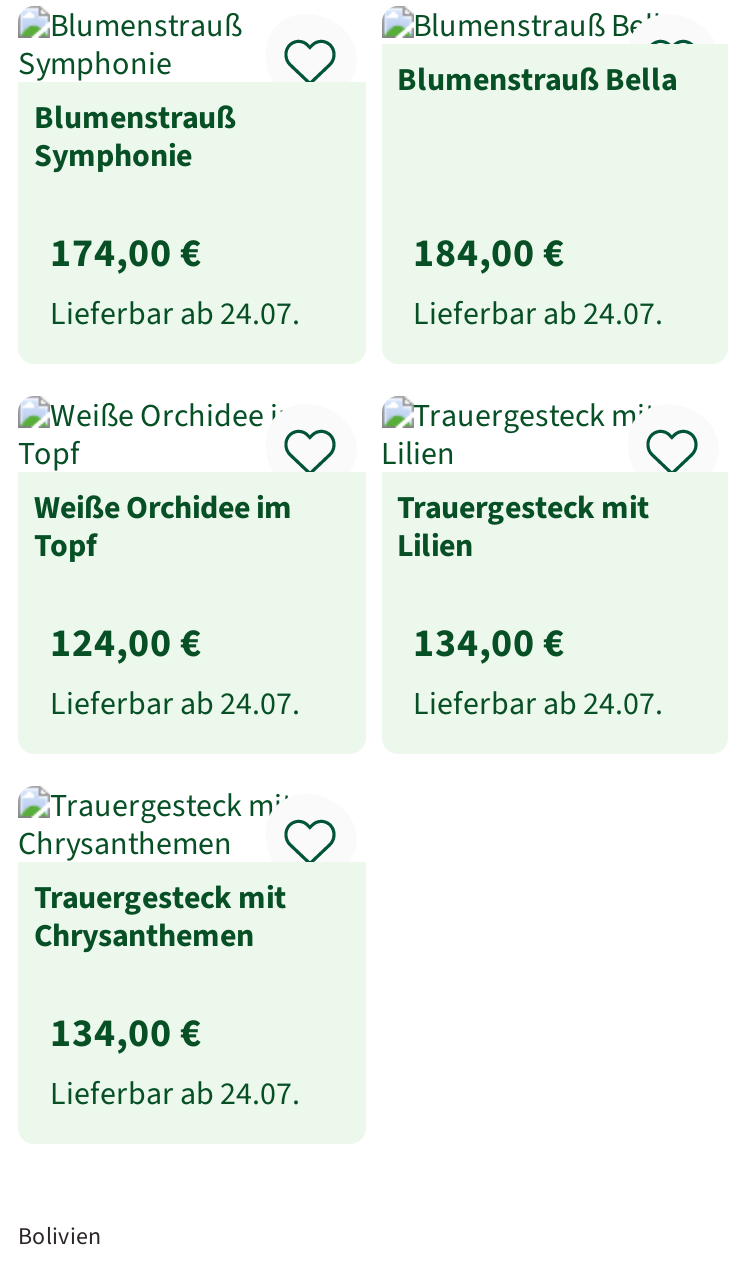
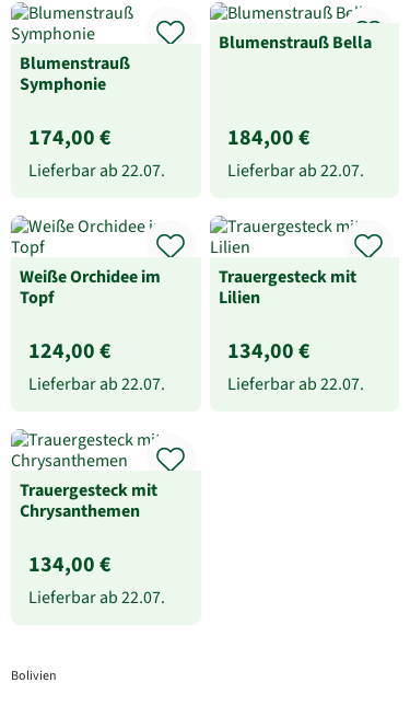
- Lieferbar ab 24.07.
+ Lieferbar ab 22.07.

- Lieferbar ab 24.07.
+ Lieferbar ab 22.07.

- Lieferbar ab 24.07.
+ Lieferbar ab 22.07.

- Lieferbar ab 24.07.
+ Lieferbar ab 22.07.

- Lieferbar ab 24.07.
+ Lieferbar ab 22.07.
